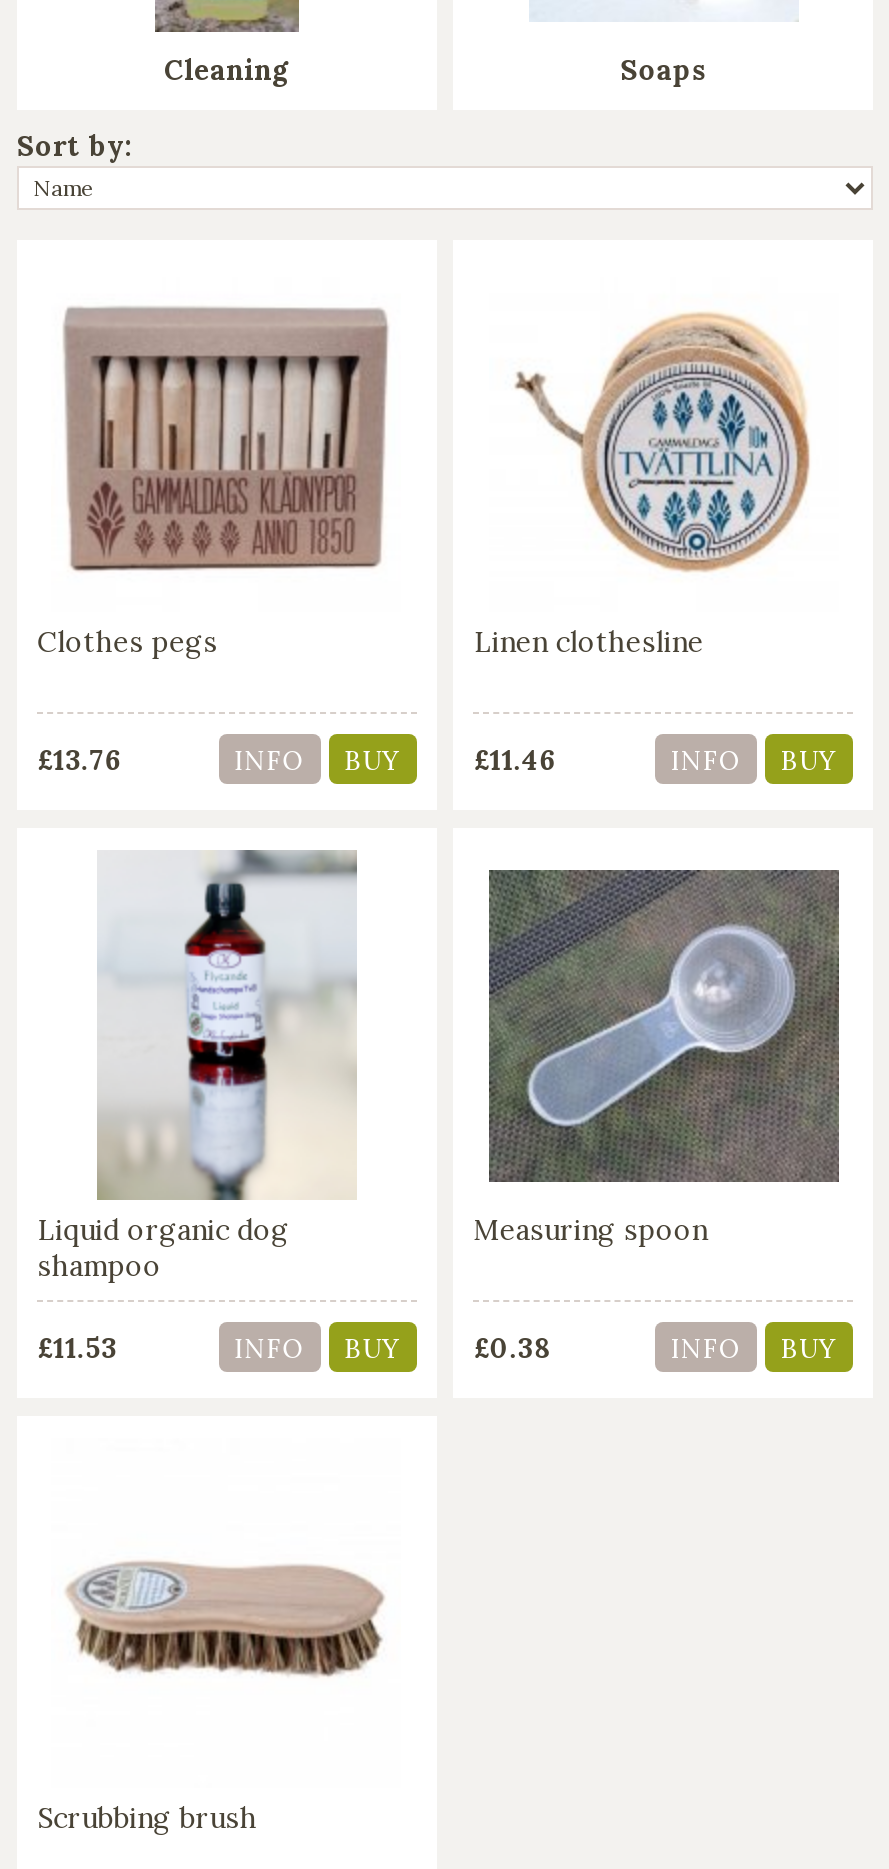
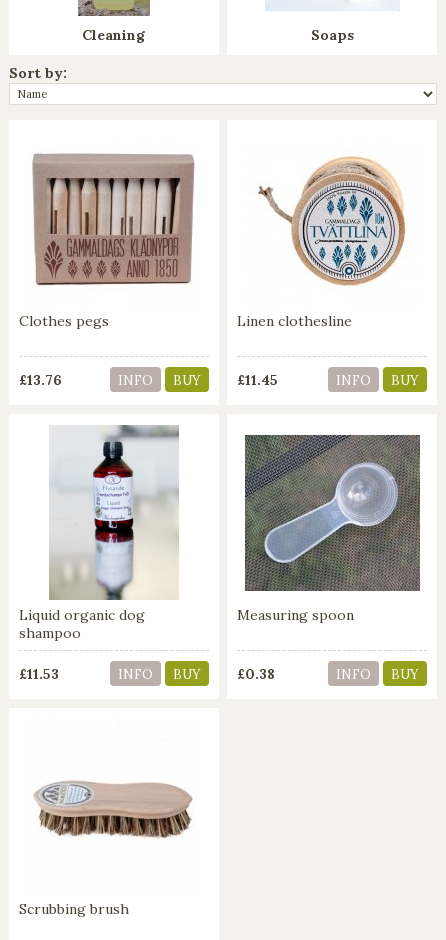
- £11.46
+ £11.45
